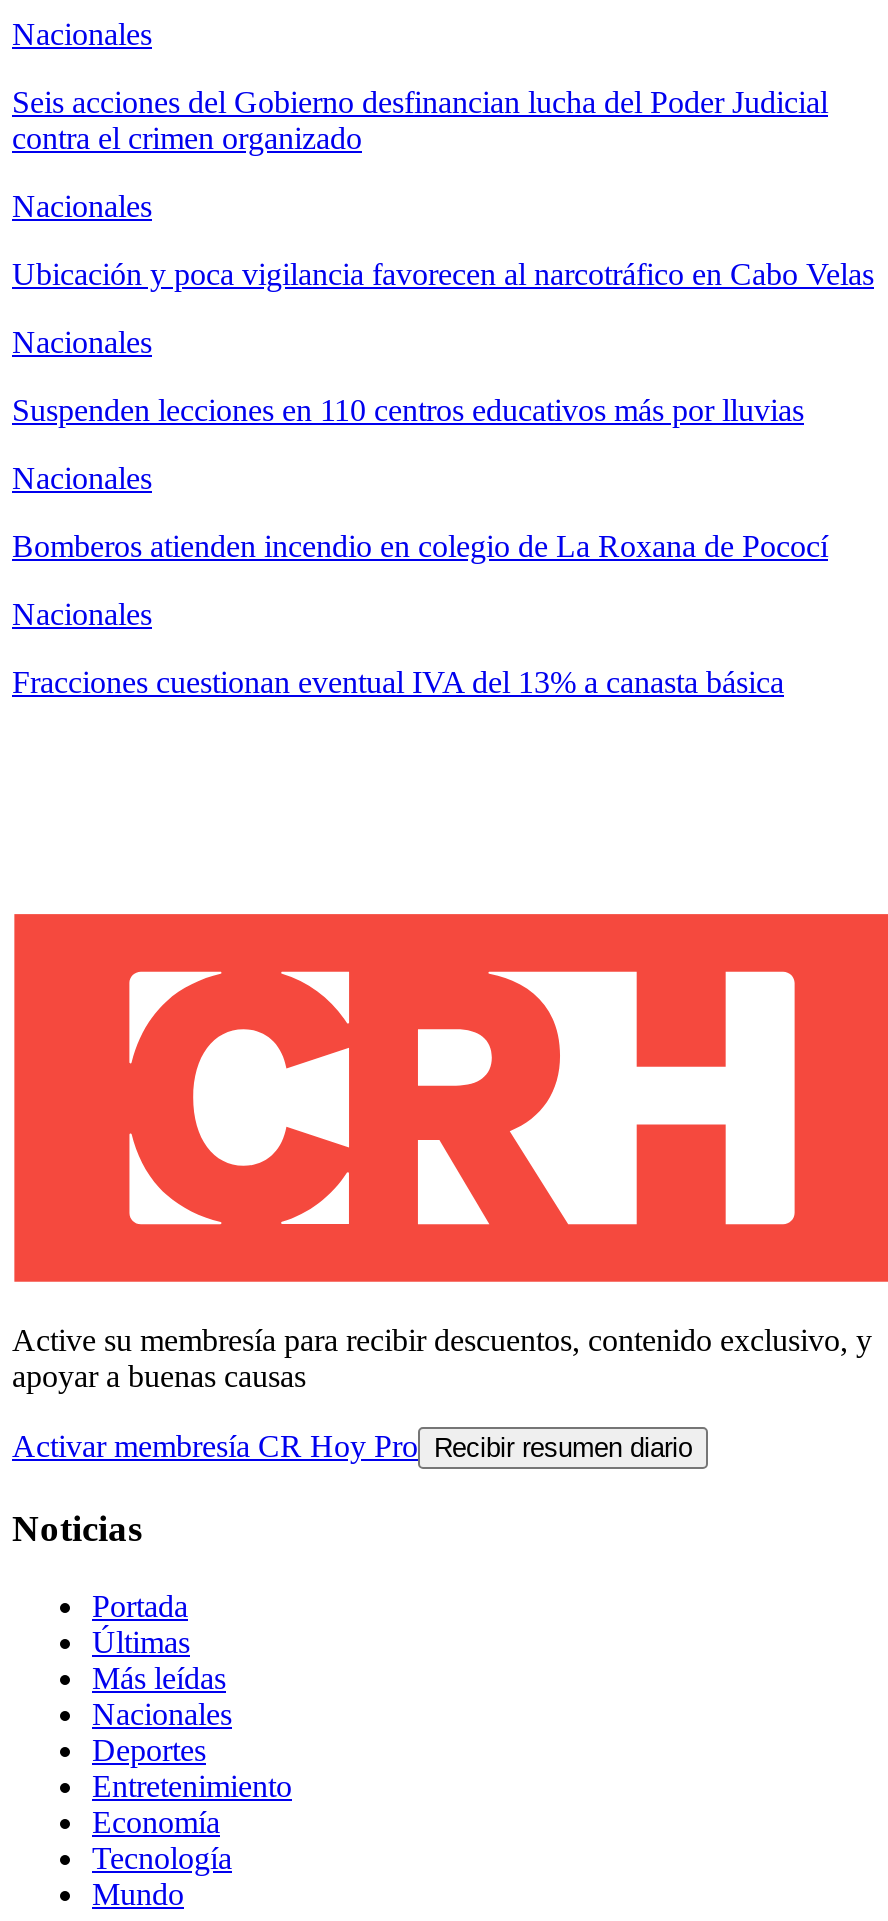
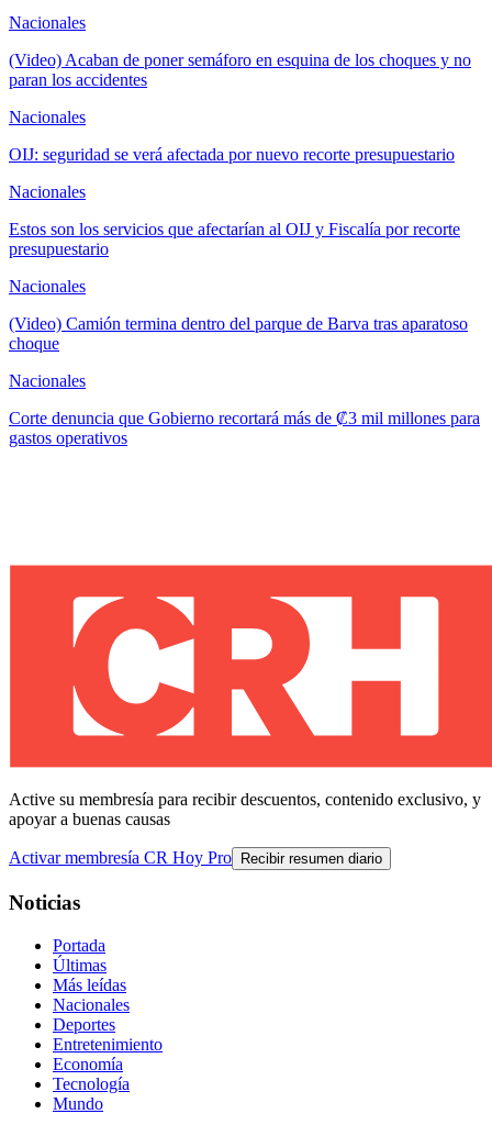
- Seis acciones del Gobierno desfinancian lucha del Poder Judicial
- contra el crimen organizado
+ (Video) Acaban de poner semáforo en esquina de los choques y no
+ paran los accidentes

- Ubicación y poca vigilancia favorecen al narcotráfico en Cabo Velas
+ OIJ: seguridad se verá afectada por nuevo recorte presupuestario

- Suspenden lecciones en 110 centros educativos más por lluvias
+ Estos son los servicios que afectarían al OIJ y Fiscalía por recorte
+ presupuestario

- Bomberos atienden incendio en colegio de La Roxana de Pococí
+ (Video) Camión termina dentro del parque de Barva tras aparatoso
+ choque

- Fracciones cuestionan eventual IVA del 13% a canasta básica
+ Corte denuncia que Gobierno recortará más de ₡3 mil millones para
+ gastos operativos
